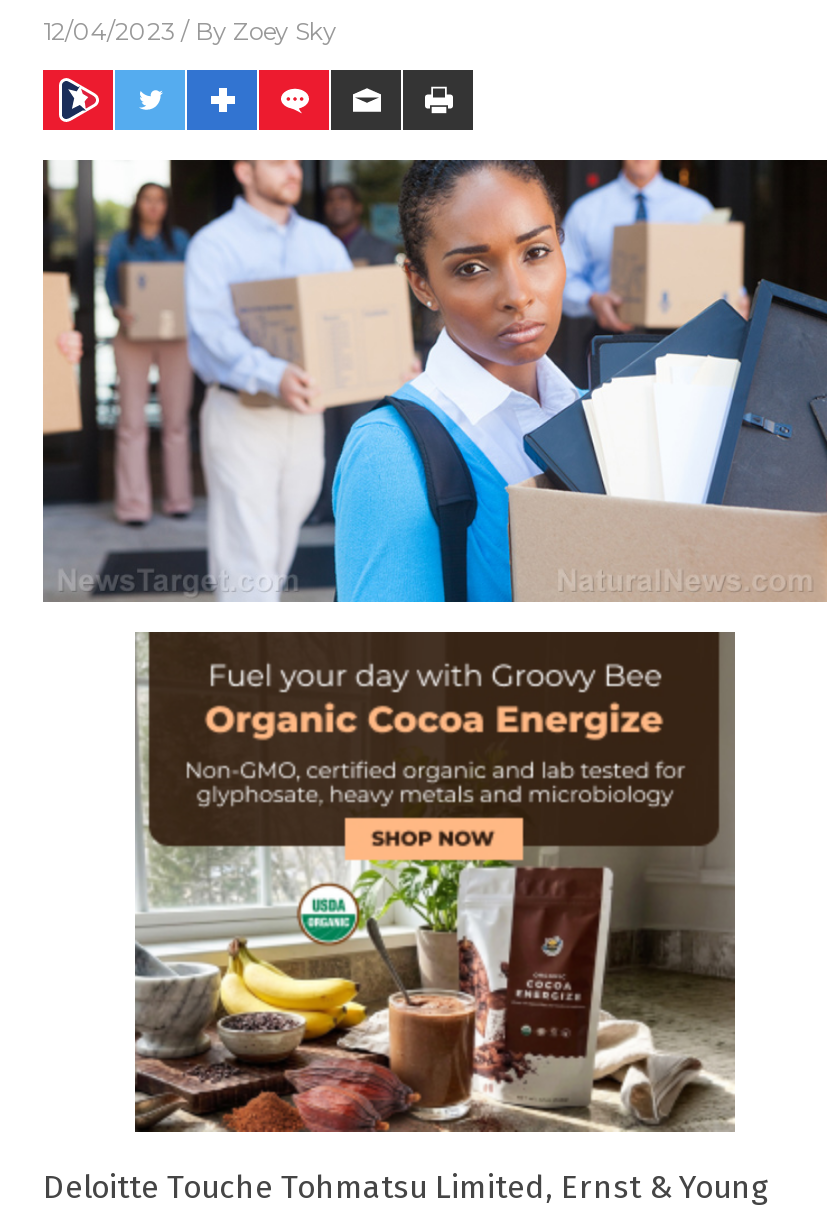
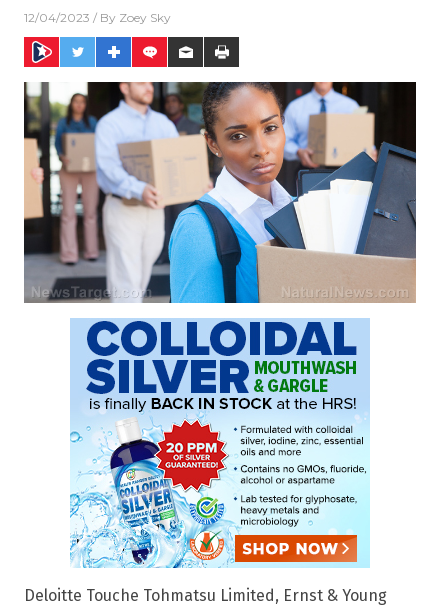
- [image]
+ [image]
